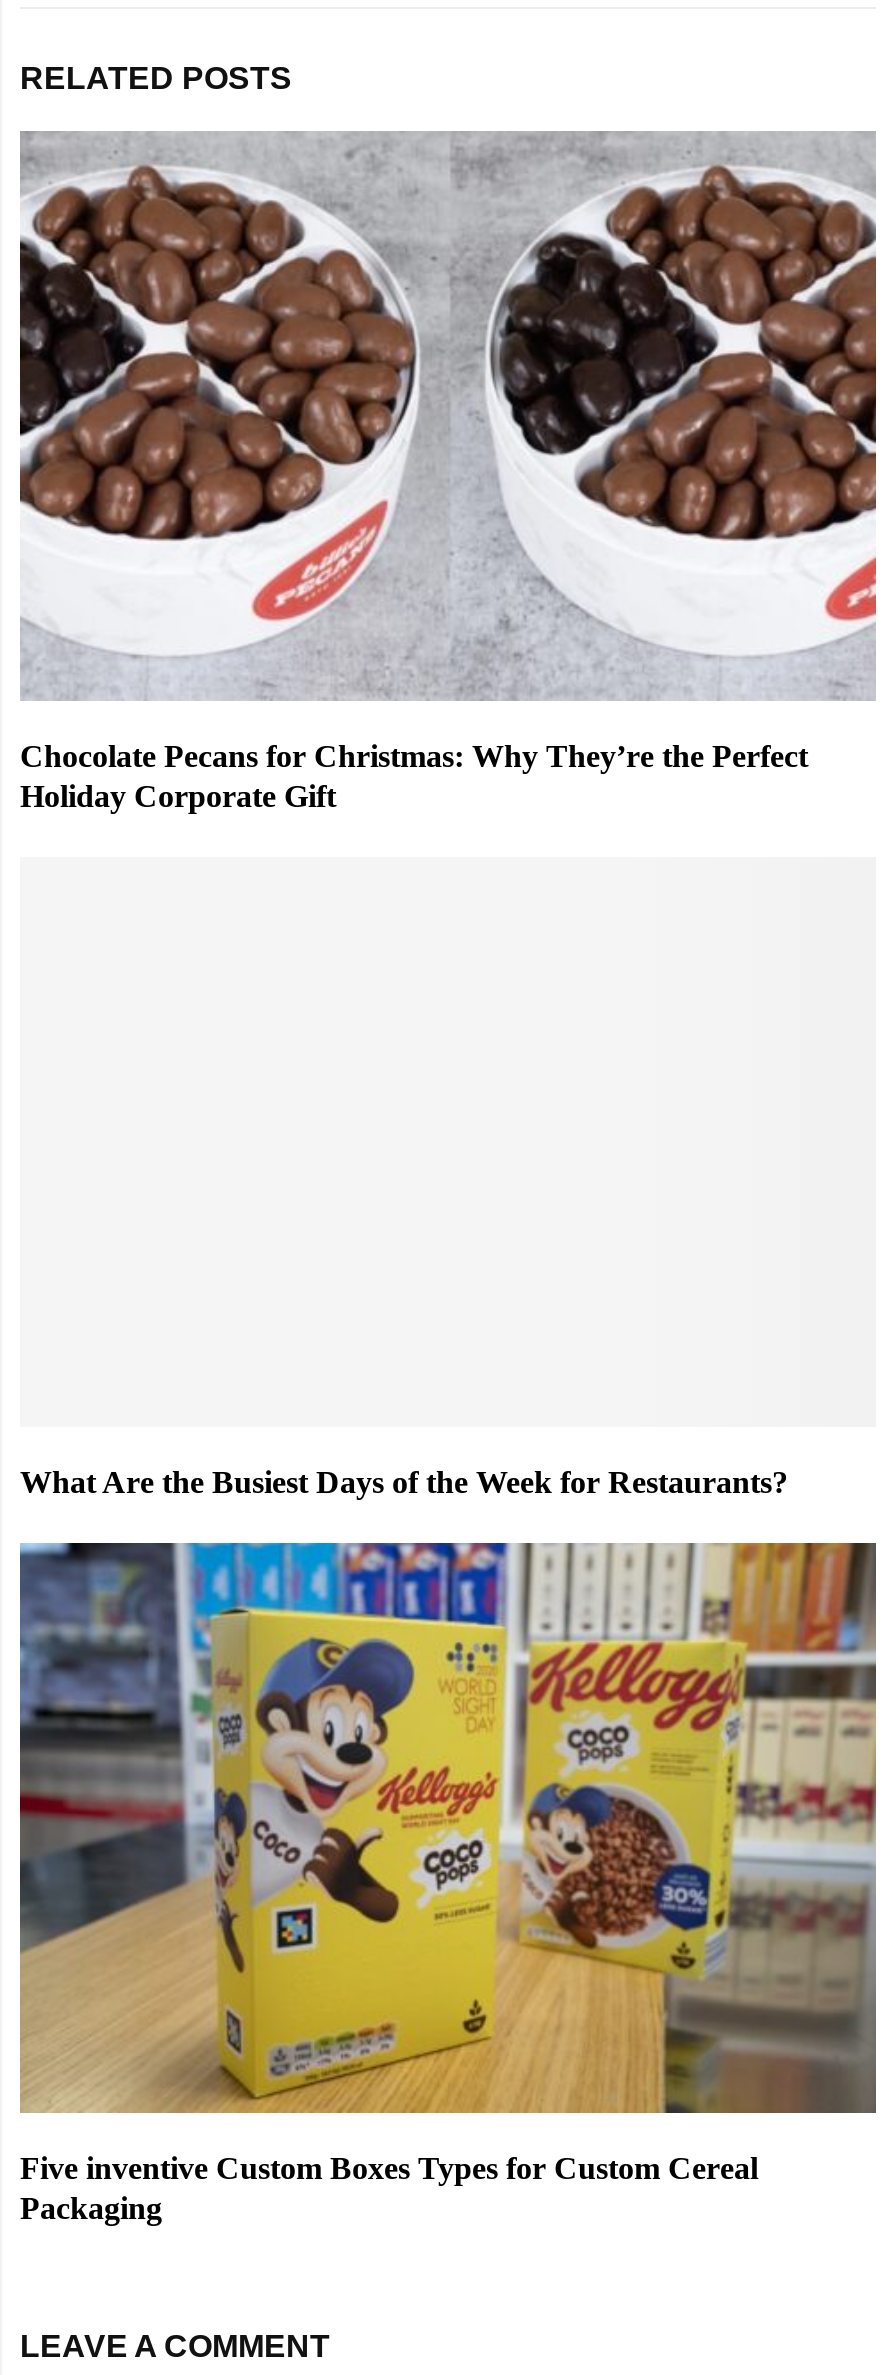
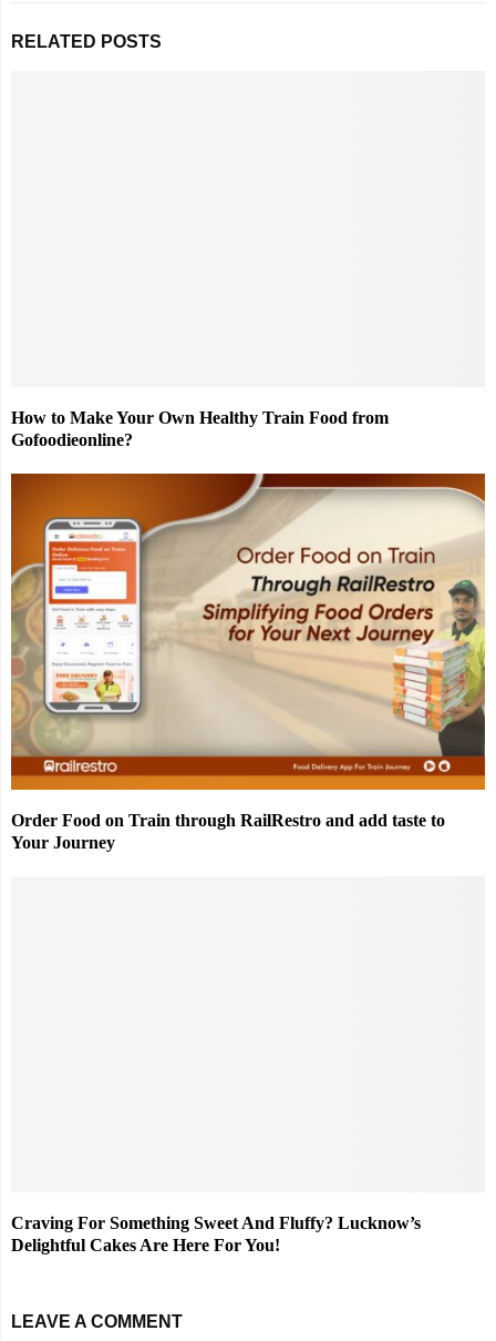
+ [image]

- [image]

- Chocolate Pecans for Christmas: Why They’re the Perfect
- Holiday Corporate Gift
+ How to Make Your Own Healthy Train Food from
+ Gofoodieonline?

- What Are the Busiest Days of the Week for Restaurants?
+ Order Food on Train through RailRestro and add taste to
+ Your Journey

- [image]

- Five inventive Custom Boxes Types for Custom Cereal
- Packaging
+ Craving For Something Sweet And Fluffy? Lucknow’s
+ Delightful Cakes Are Here For You!
